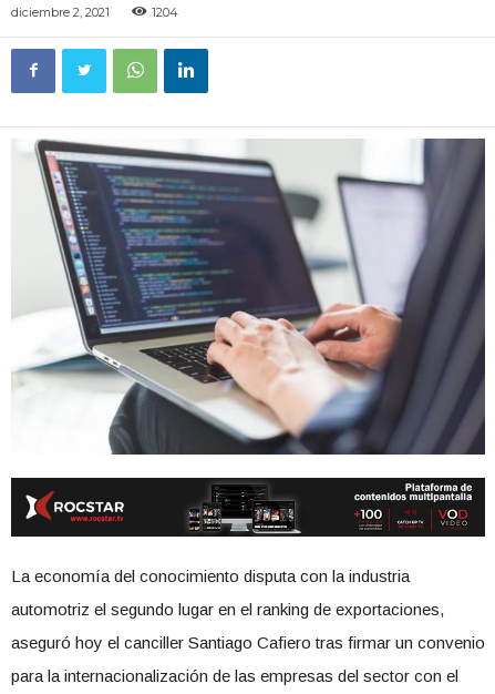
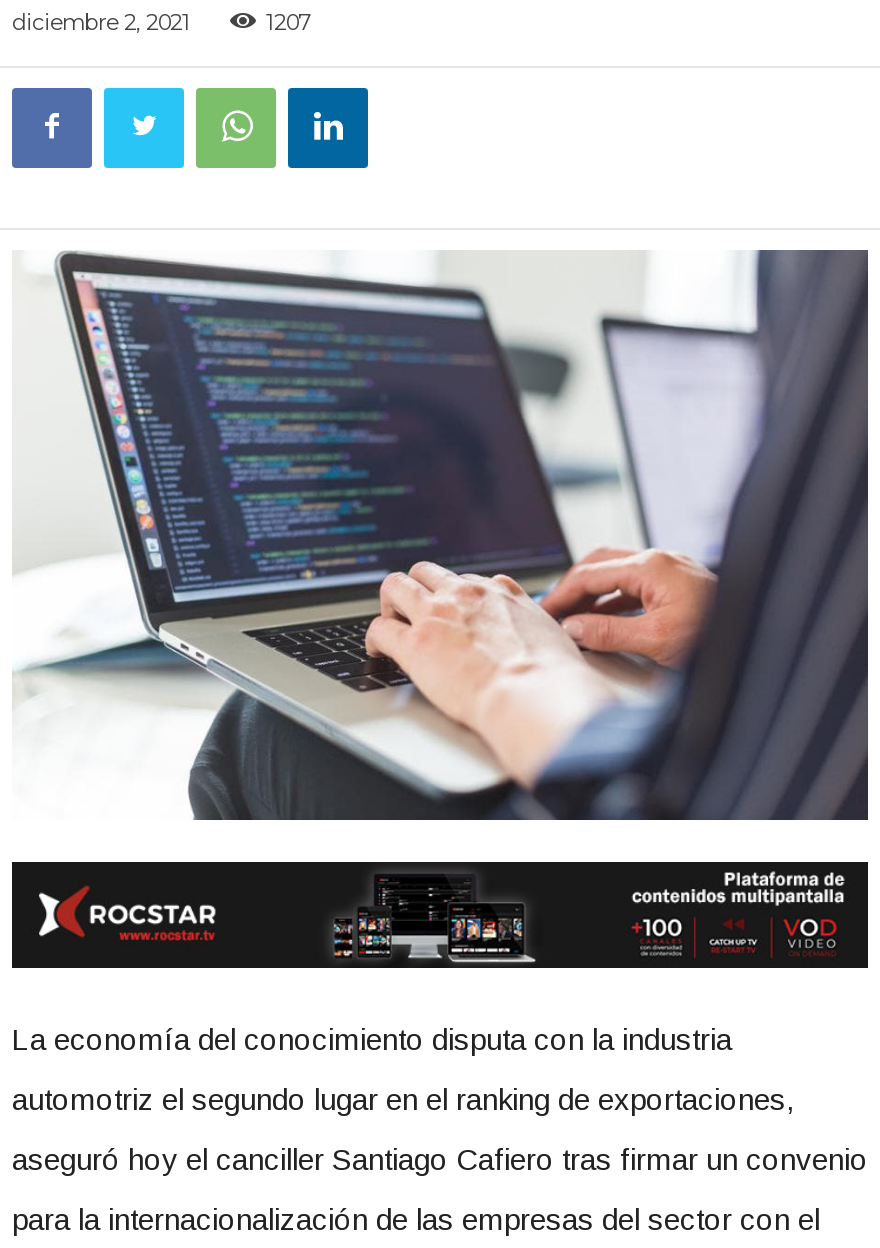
- 1204
+ 1207
